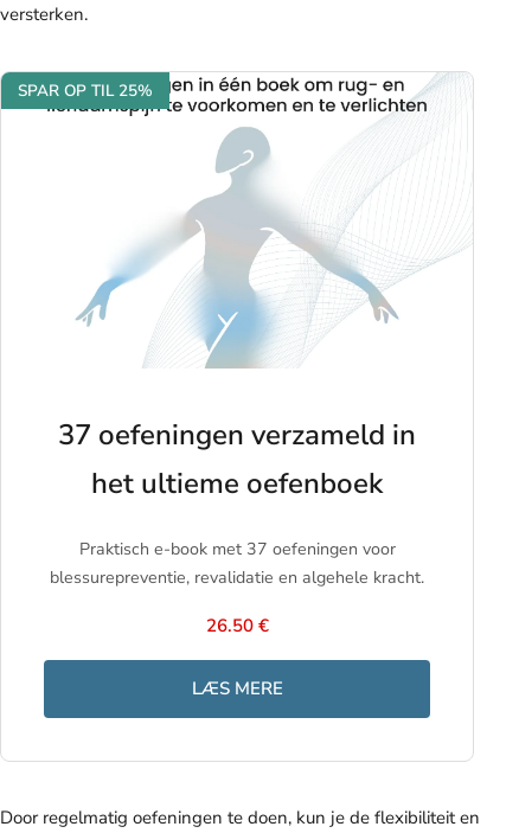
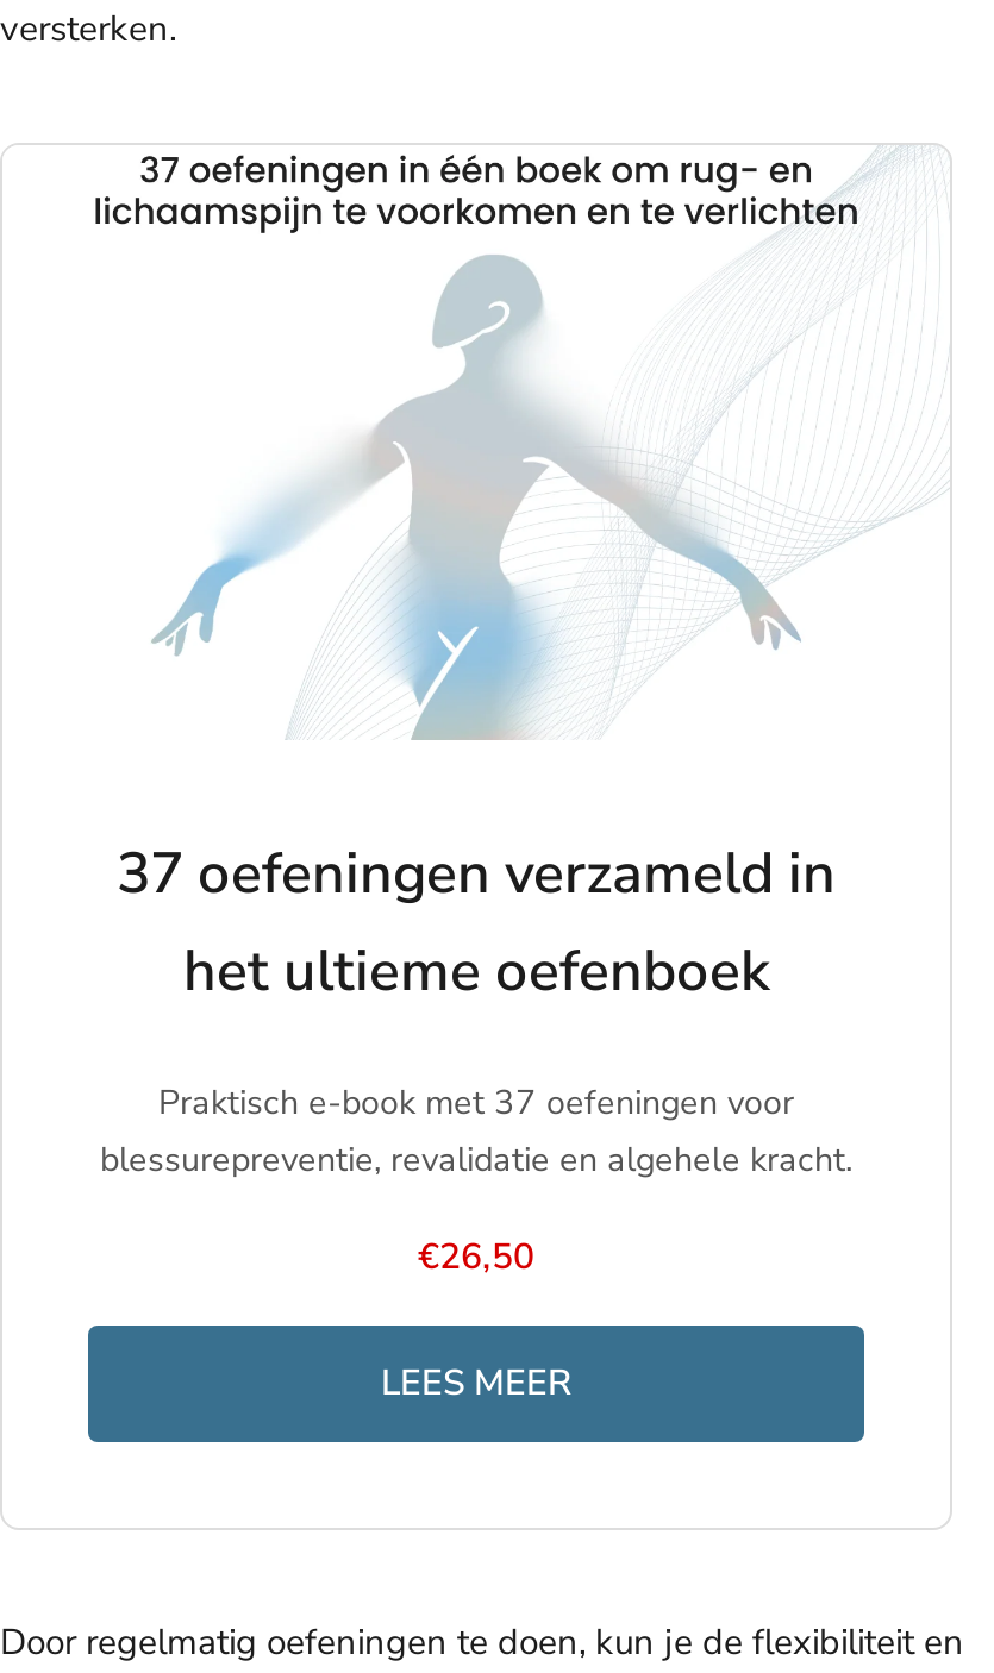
- SPAR OP TIL 25%

- 26.50 €
+ €26,50

- LÆS MERE
+ LEES MEER
